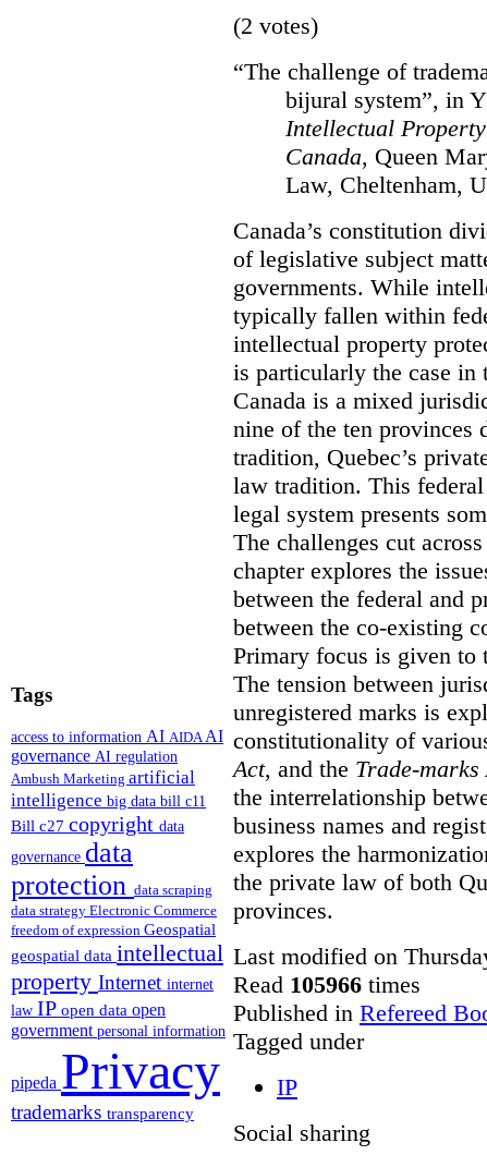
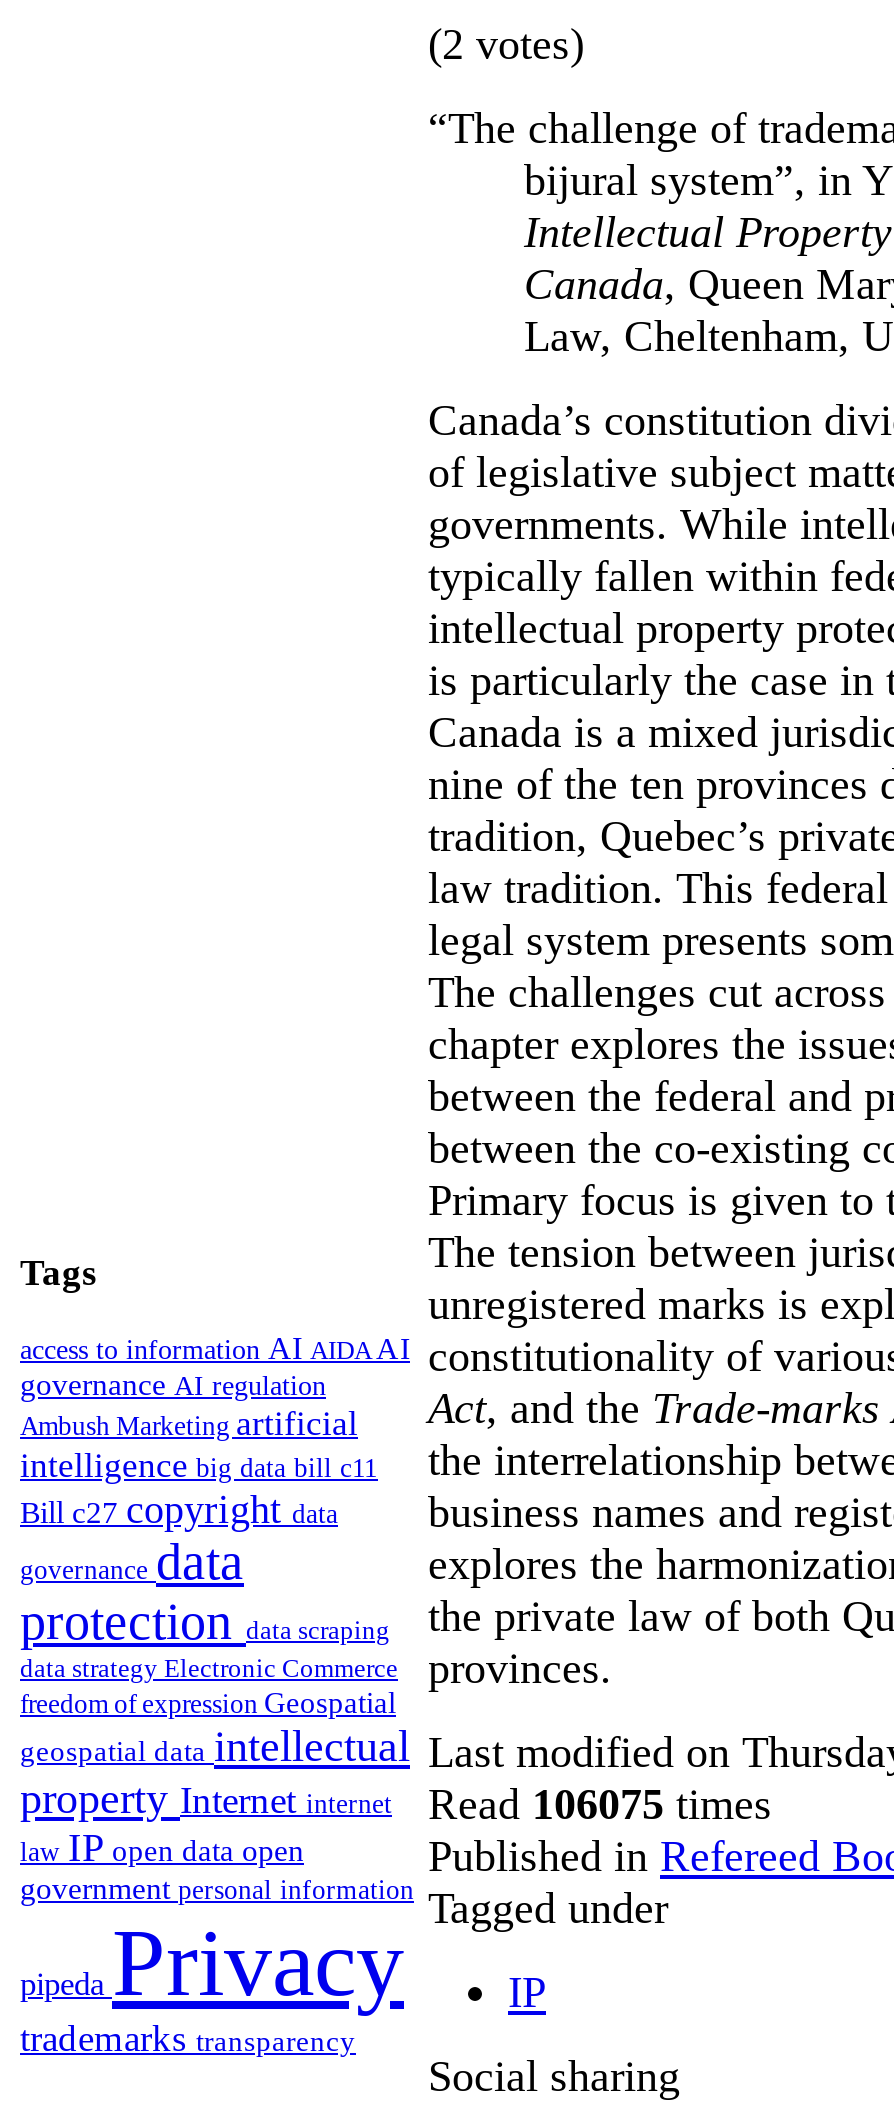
- property Internet internet Read 105966 times
+ property Internet internet Read 106075 times
